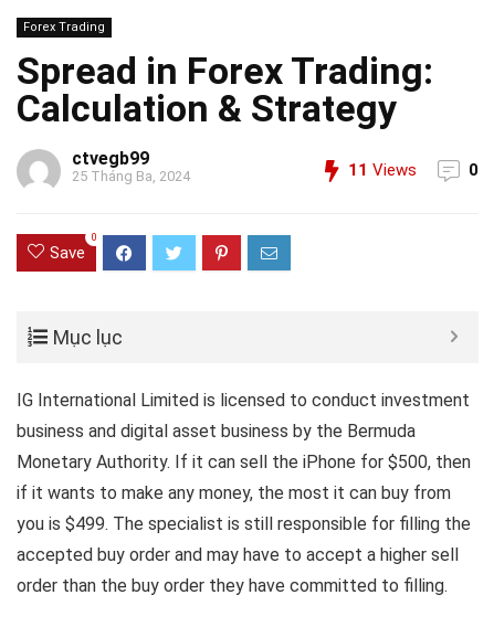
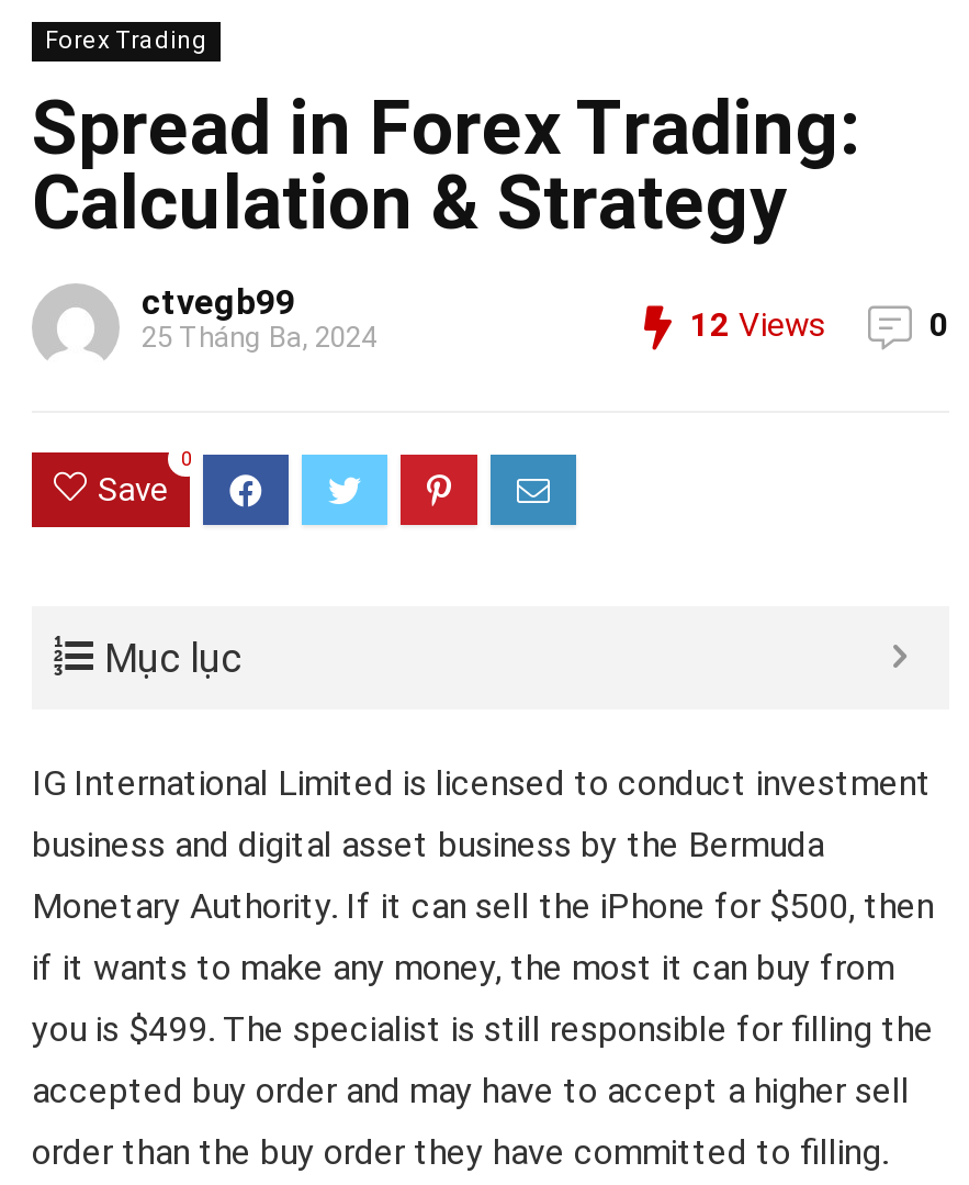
- 11 Views
+ 12 Views
